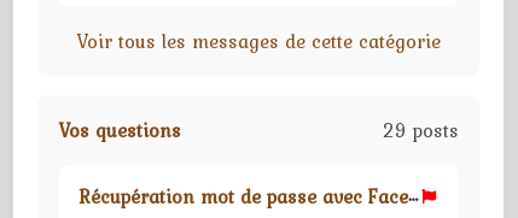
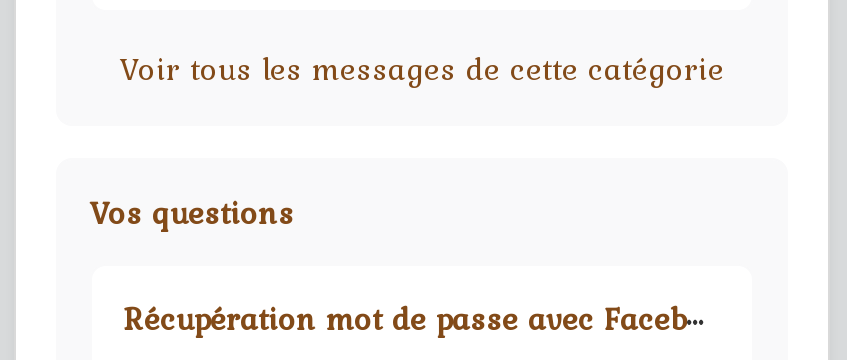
- 29 posts
